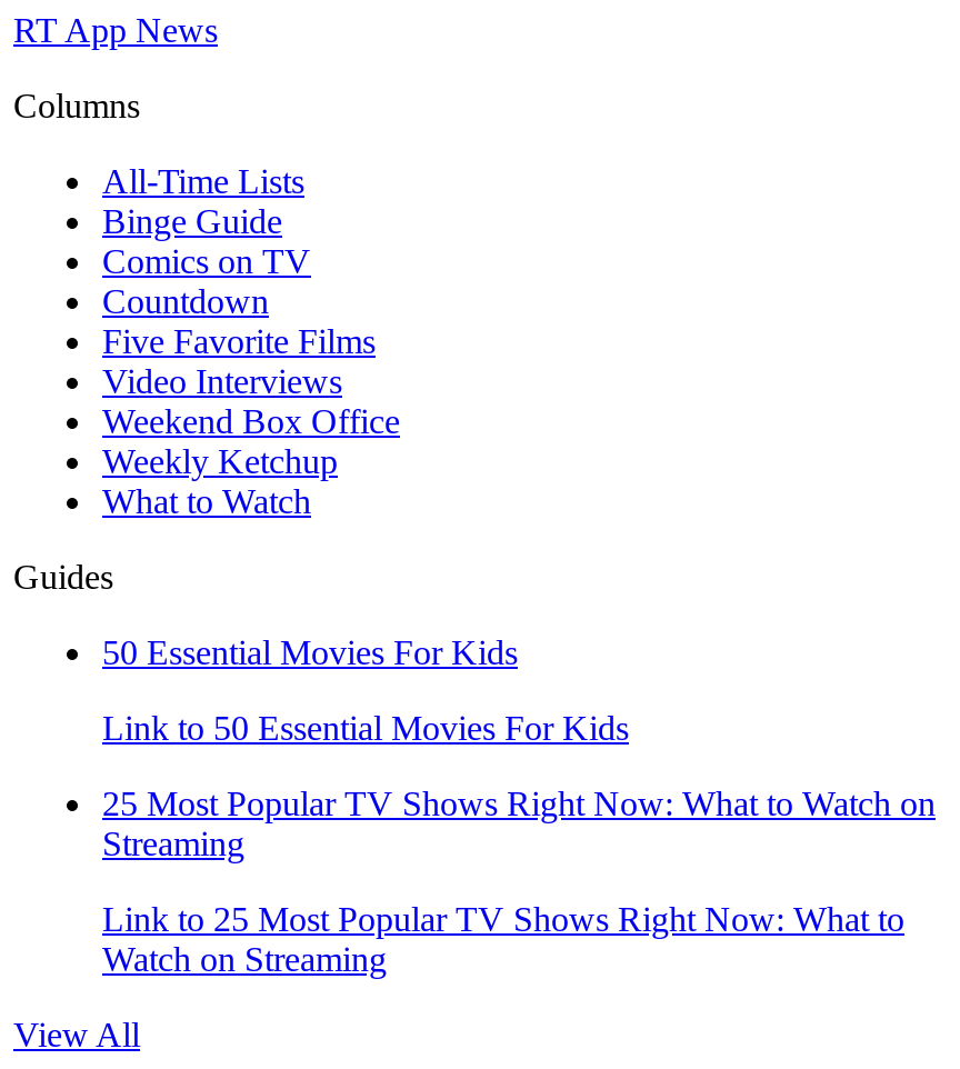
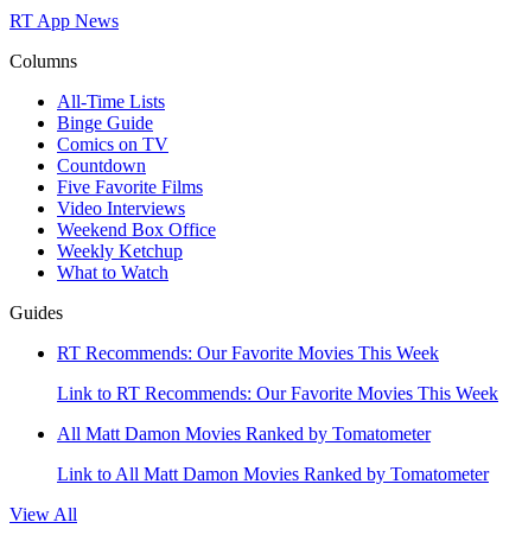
- 50 Essential Movies For Kids
+ RT Recommends: Our Favorite Movies This Week

- Link to 50 Essential Movies For Kids
+ Link to RT Recommends: Our Favorite Movies This Week

- 25 Most Popular TV Shows Right Now: What to Watch on
- Streaming
+ All Matt Damon Movies Ranked by Tomatometer

- Link to 25 Most Popular TV Shows Right Now: What to
- Watch on Streaming
+ Link to All Matt Damon Movies Ranked by Tomatometer
